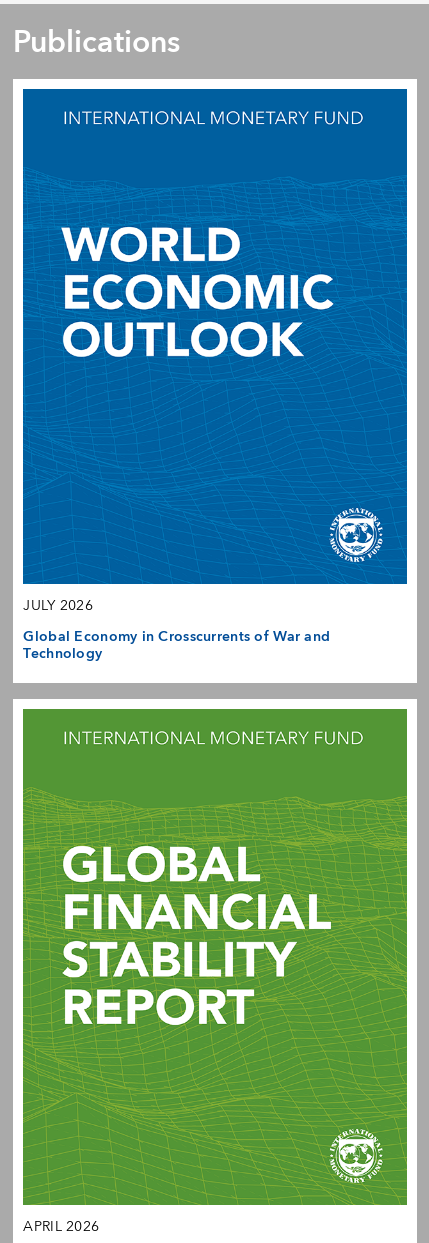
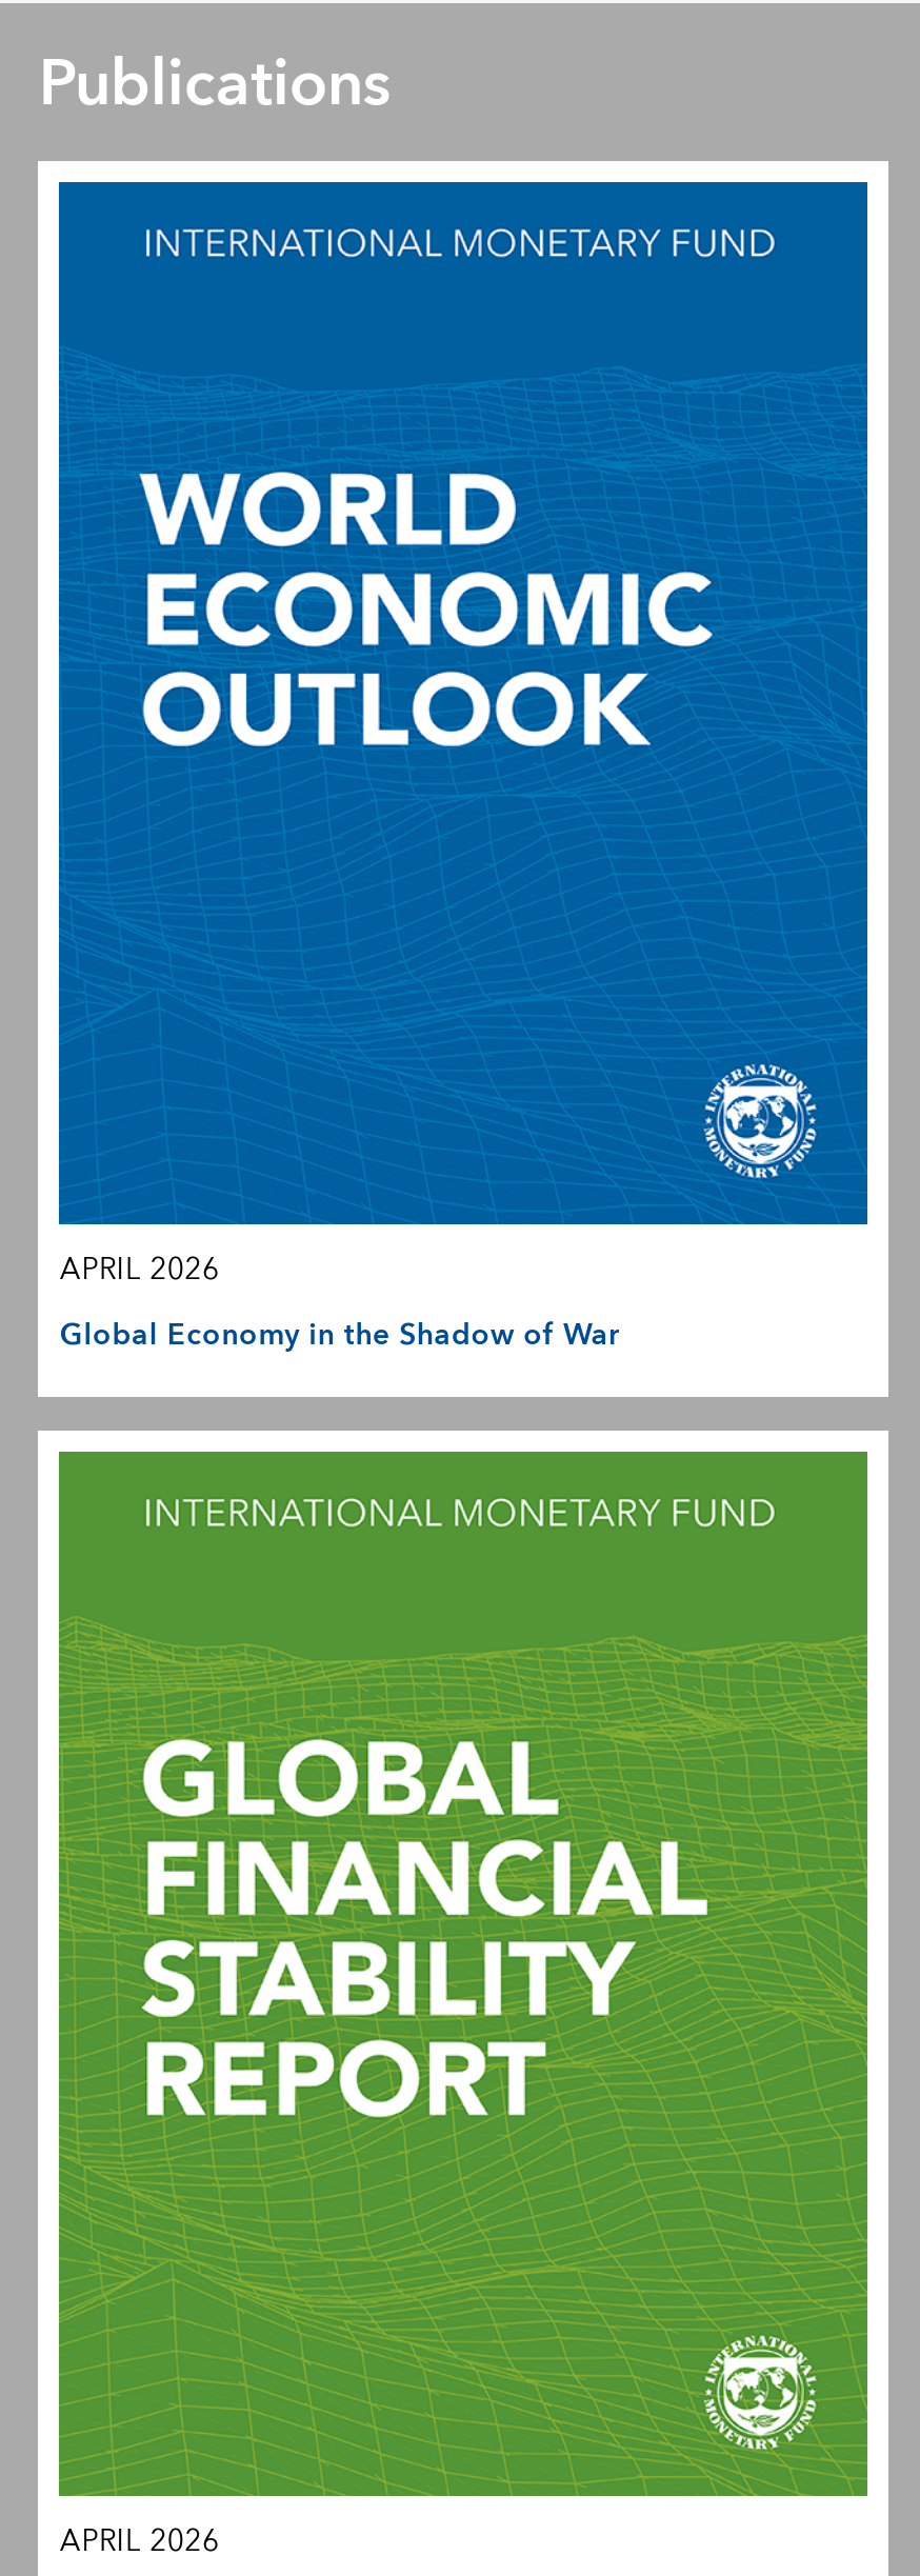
- JULY 2026
- Global Economy in Crosscurrents of War and
- Technology
+ APRIL 2026
+ Global Economy in the Shadow of War
